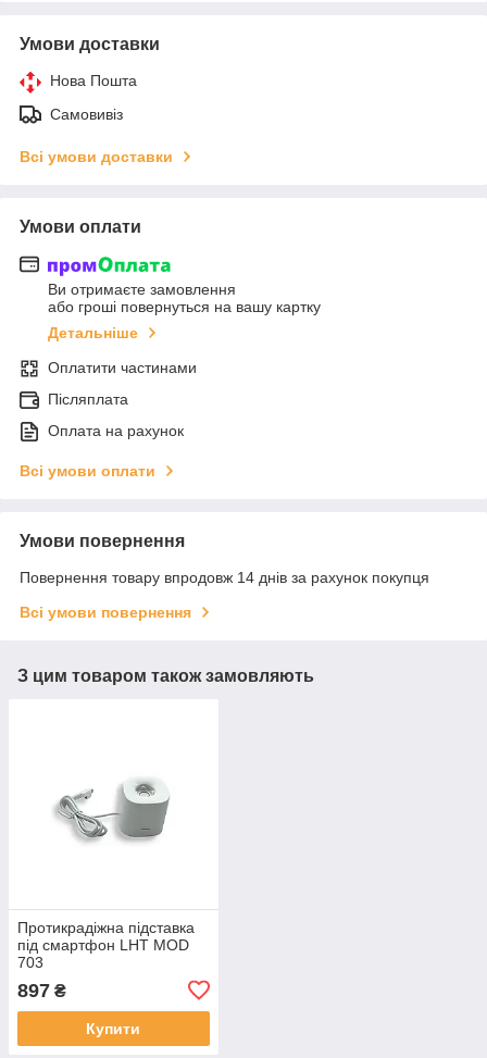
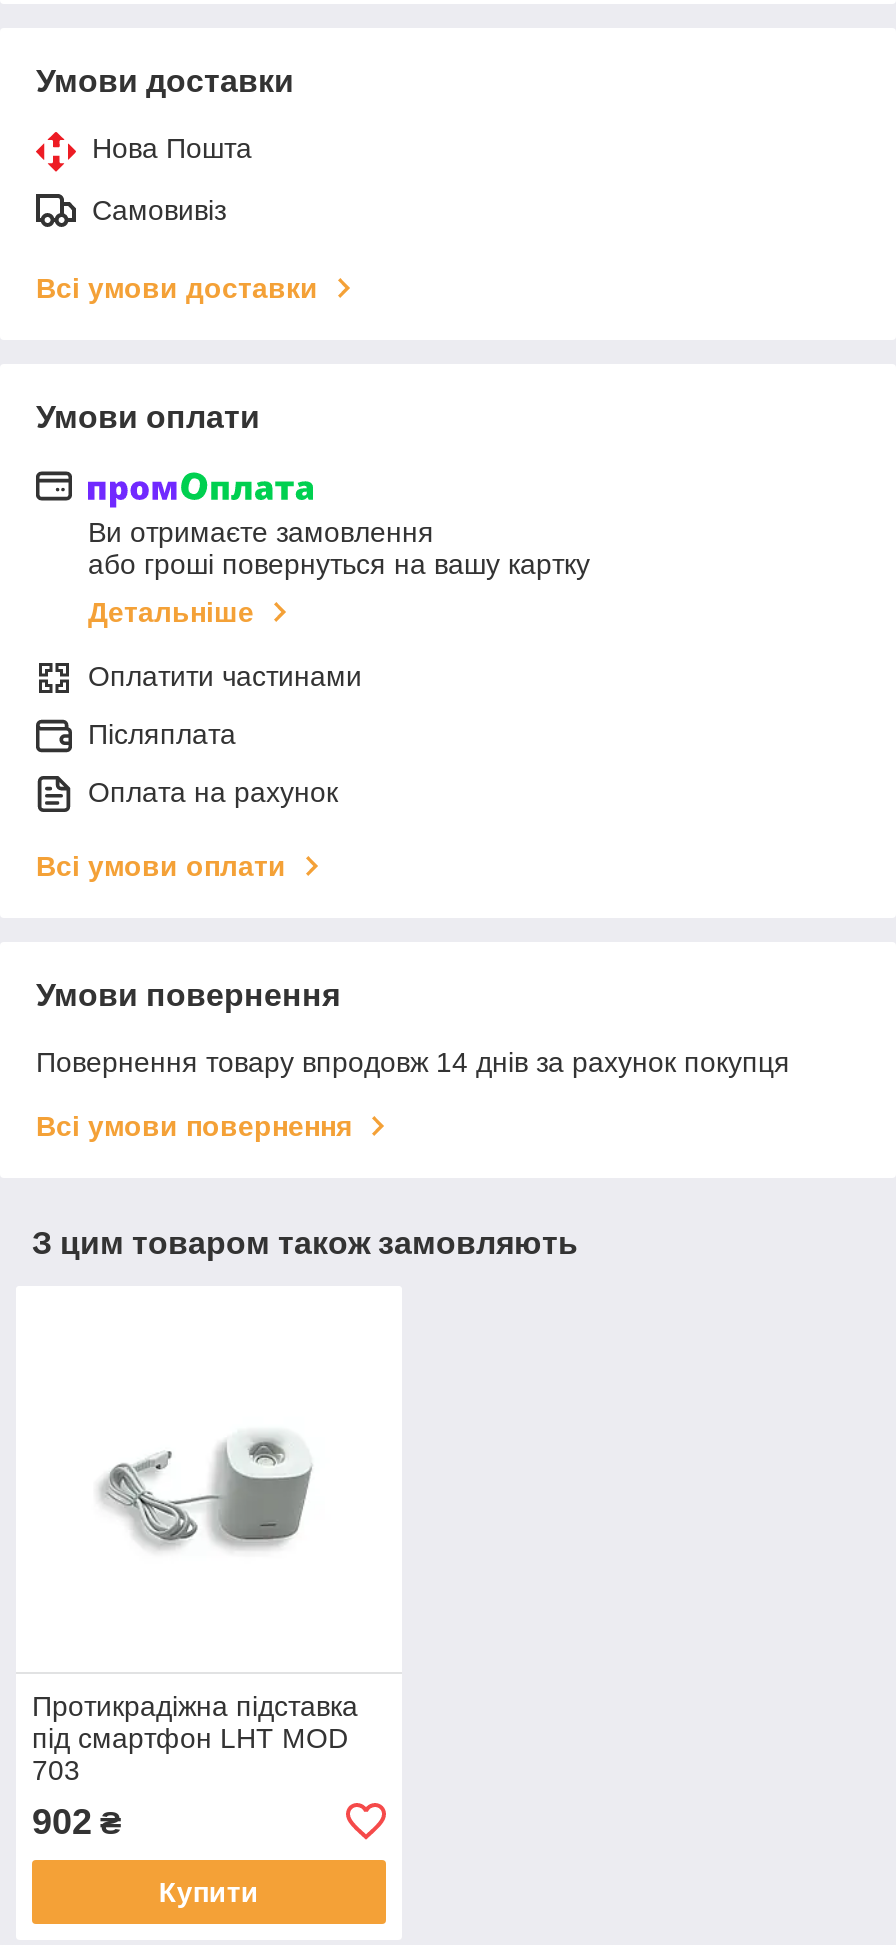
- 897 ₴
+ 902 ₴
